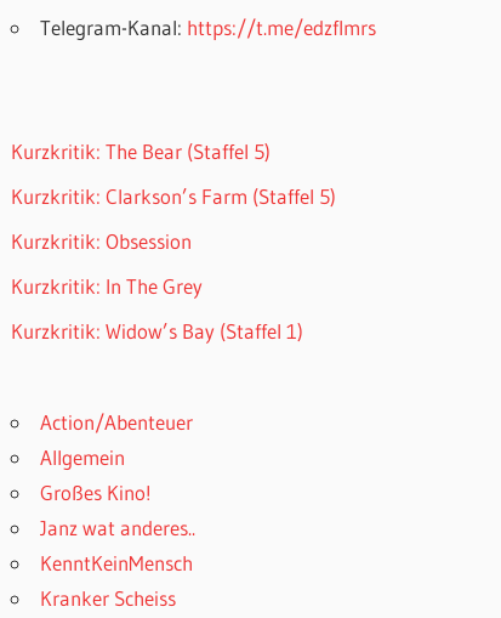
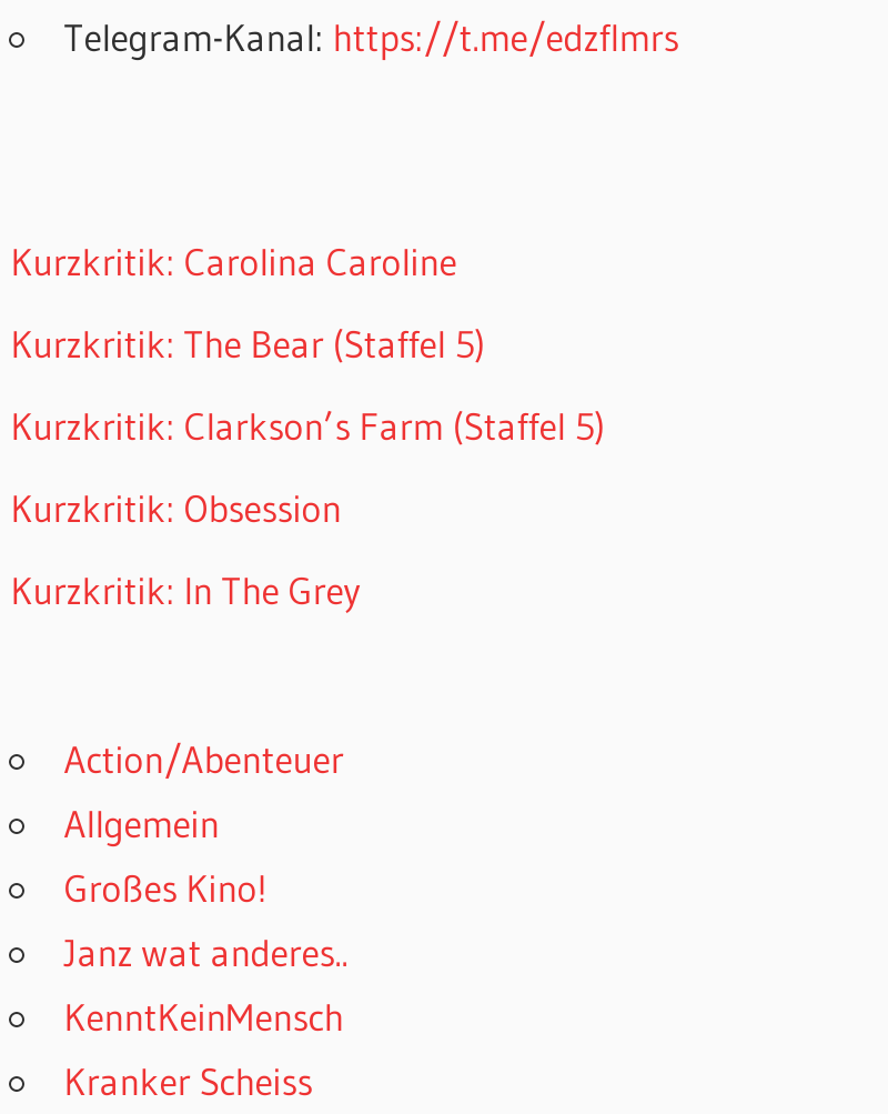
+ Kurzkritik: Carolina Caroline

moved down: Kurzkritik: The Bear (Staffel 5) | Kurzkritik: Clarkson’s Farm (Staffel 5) | Kurzkritik: Obsession | Kurzkritik: In The Grey

- Kurzkritik: Widow’s Bay (Staffel 1)
